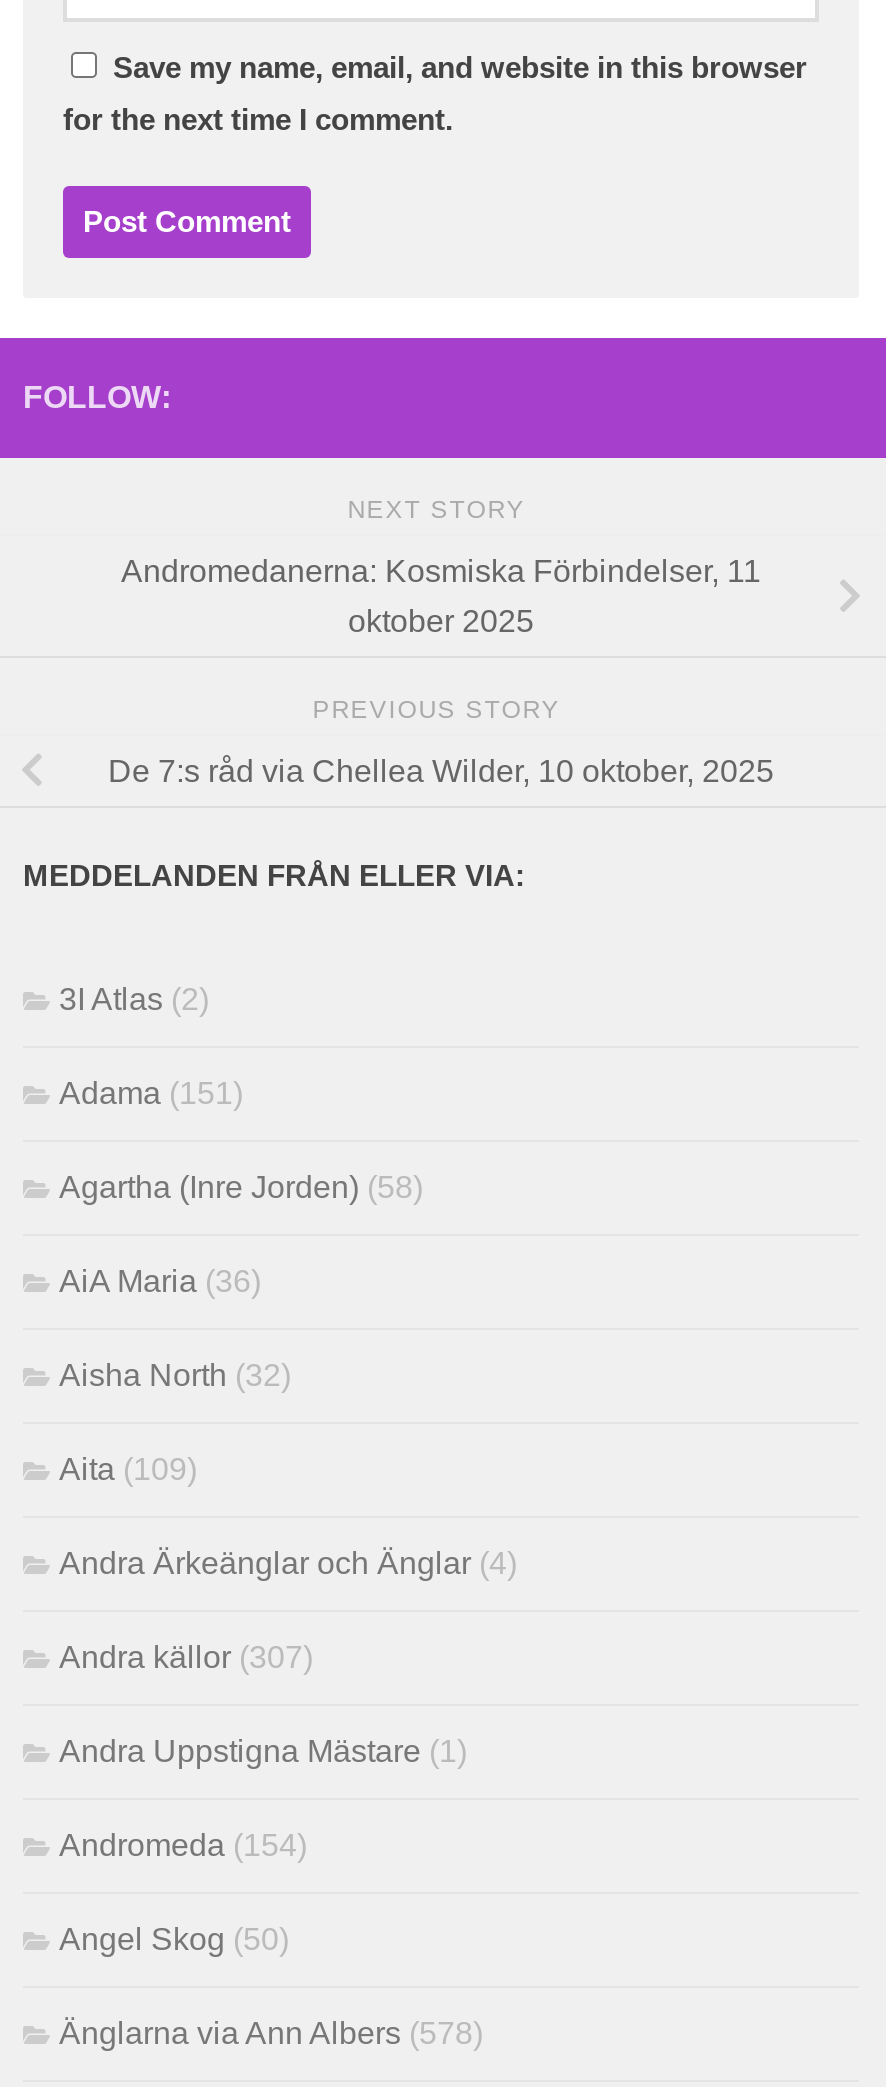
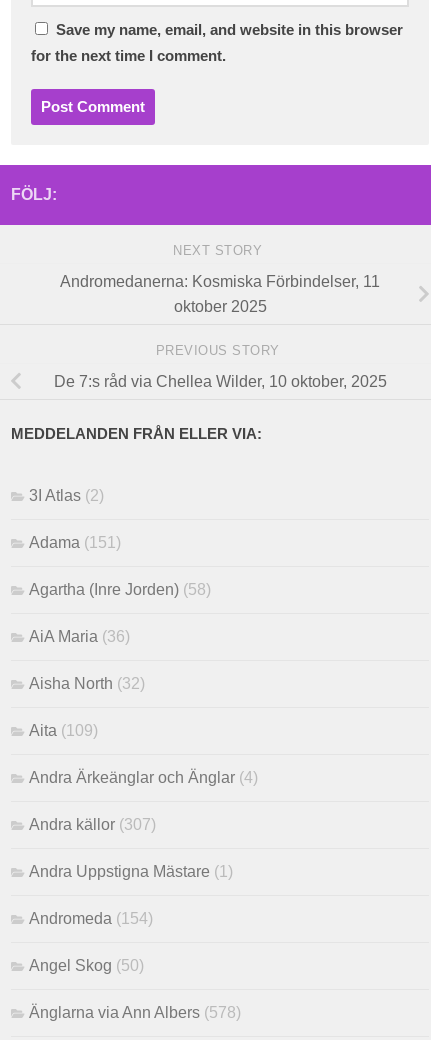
- FOLLOW:
+ FÖLJ:
